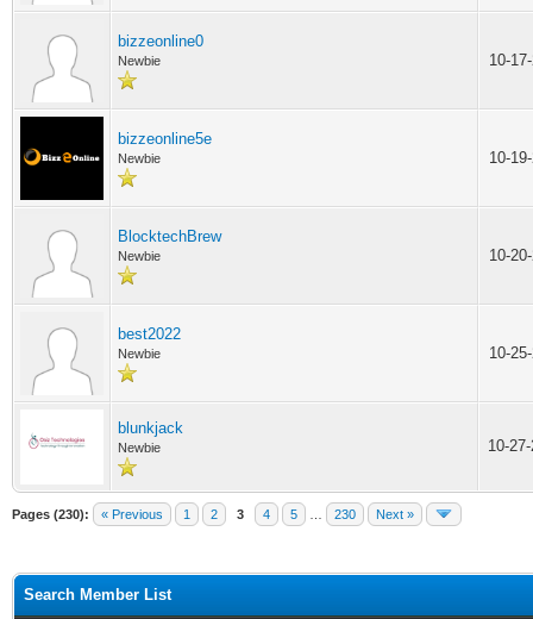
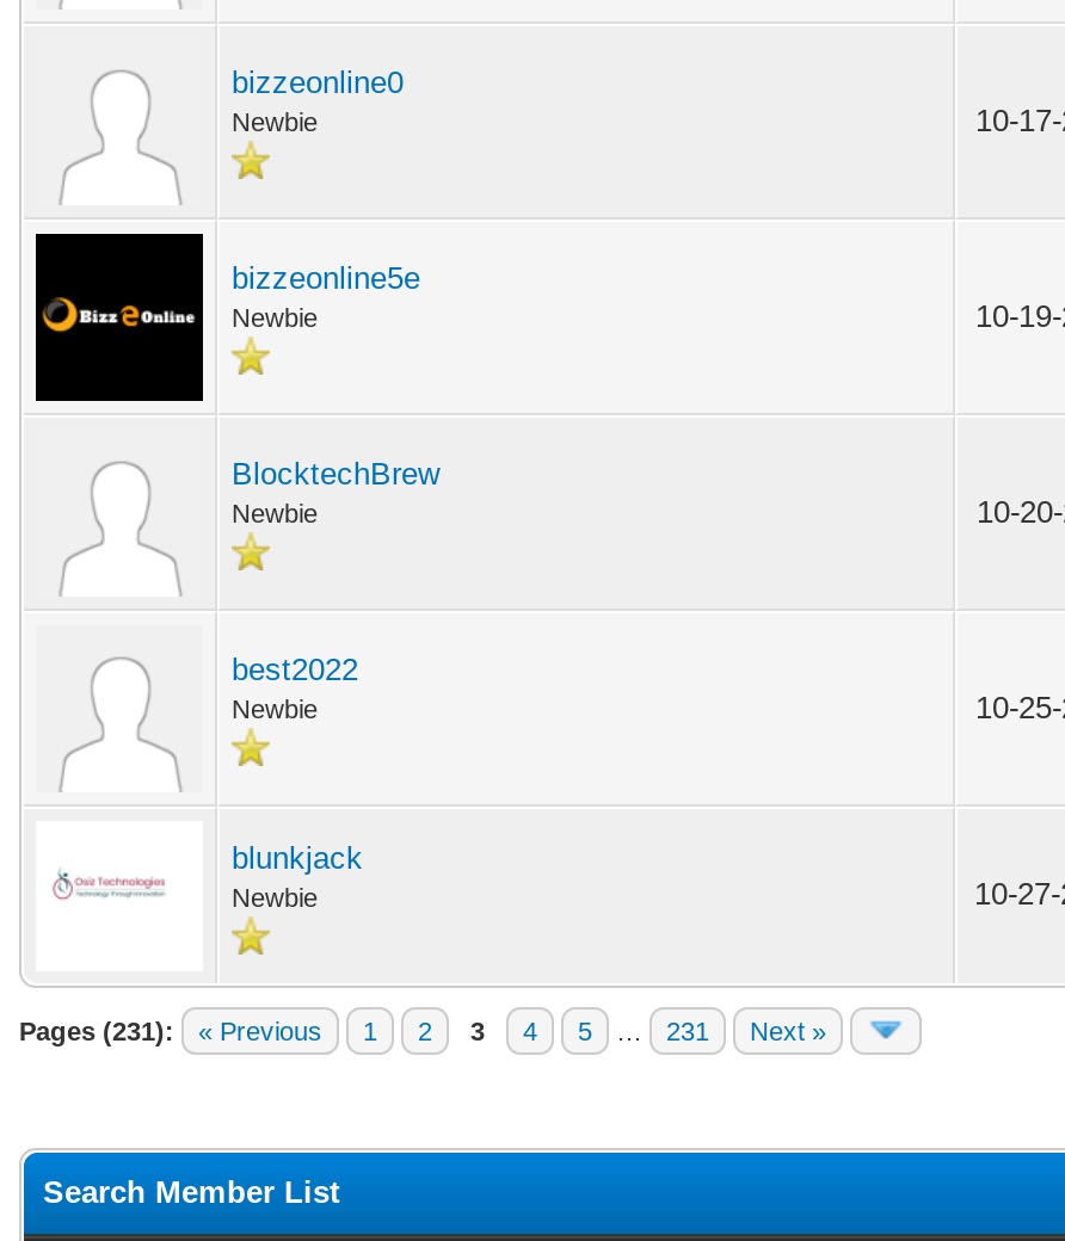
- Pages (230):
+ Pages (231):

- … 230
+ … 231
